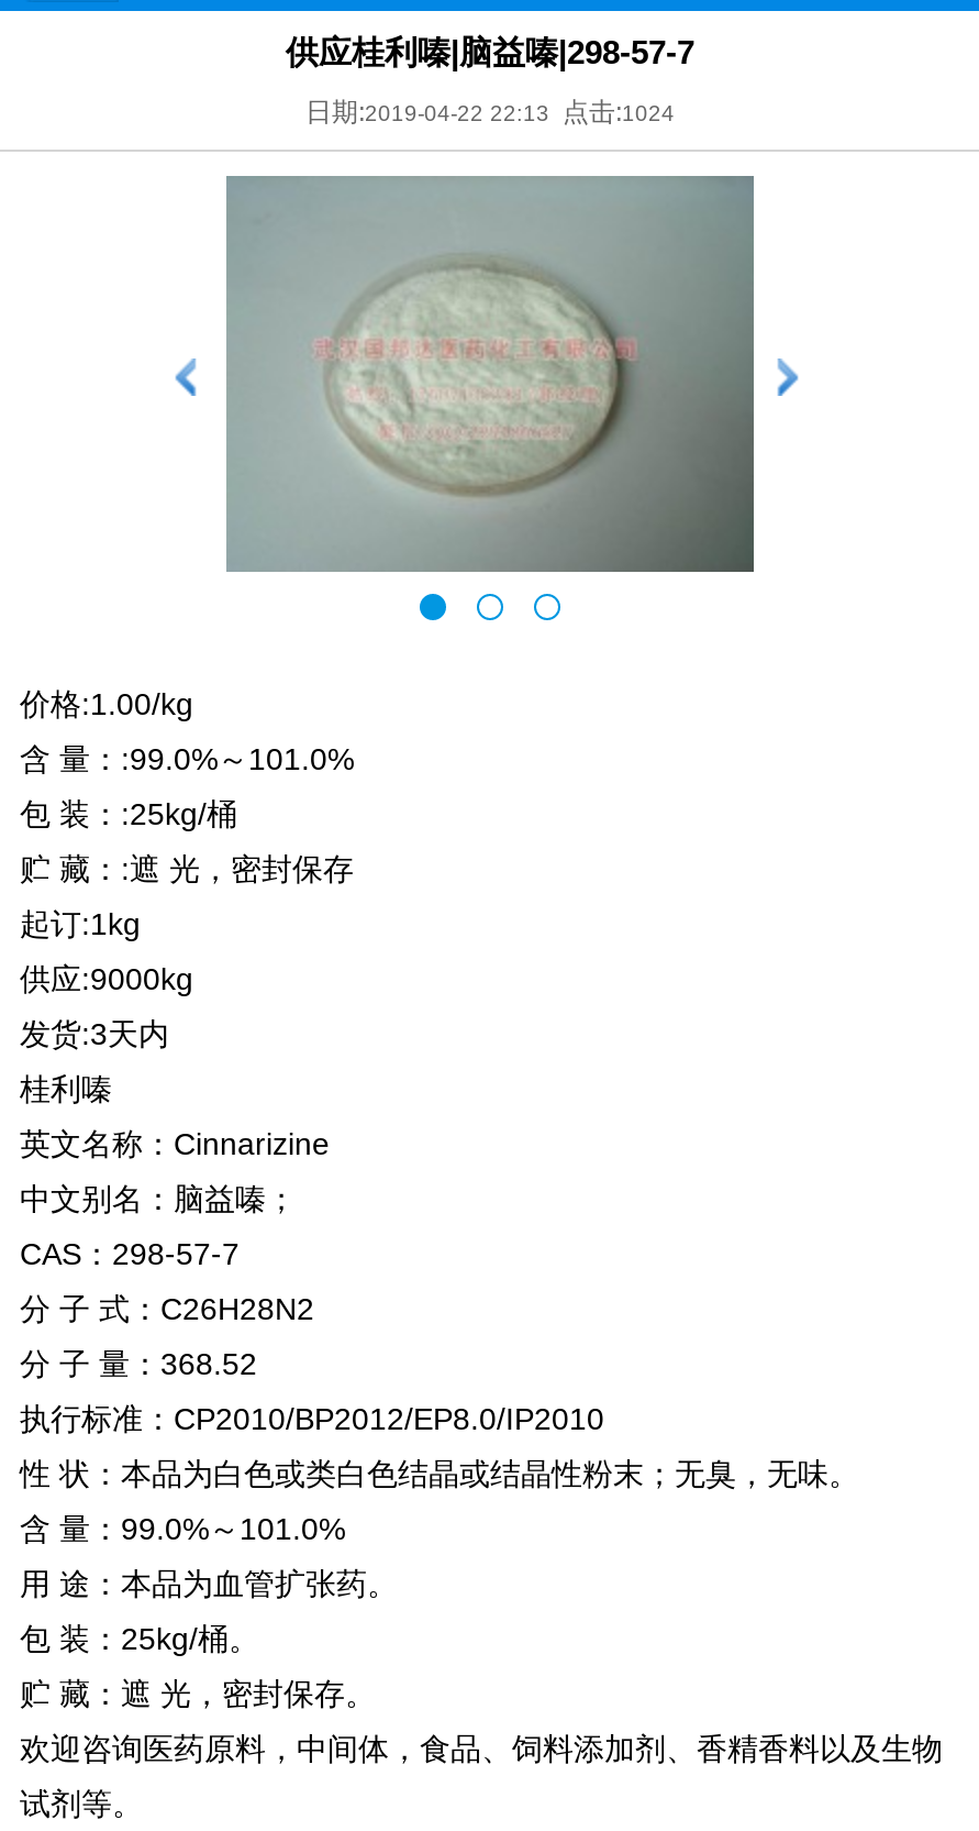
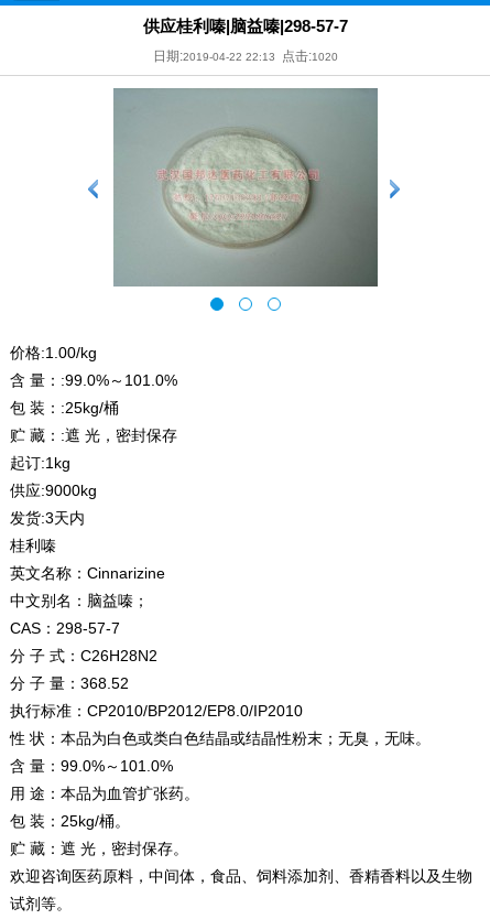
- 日期:2019-04-22 22:13点击:1024
+ 日期:2019-04-22 22:13点击:1020
